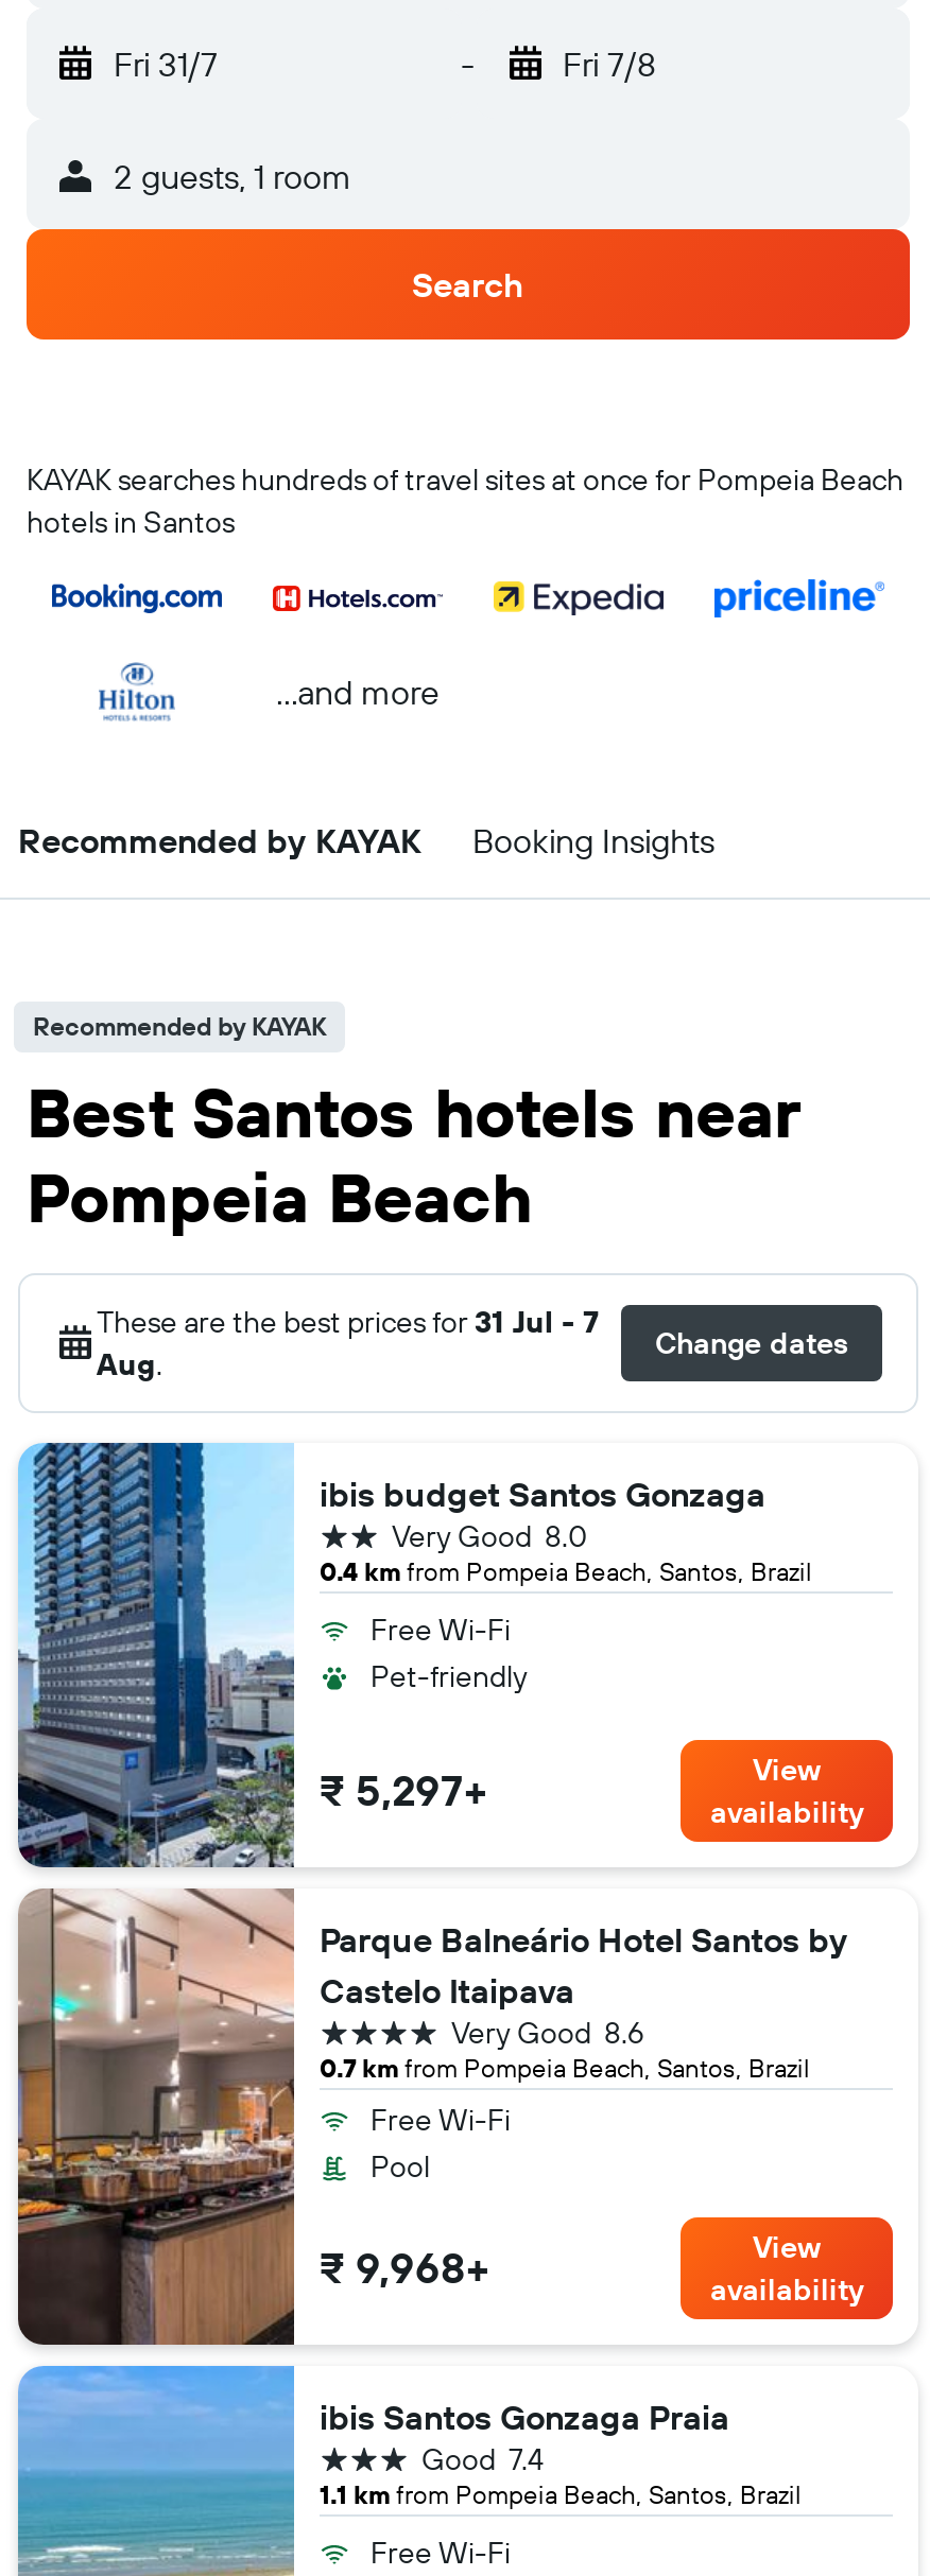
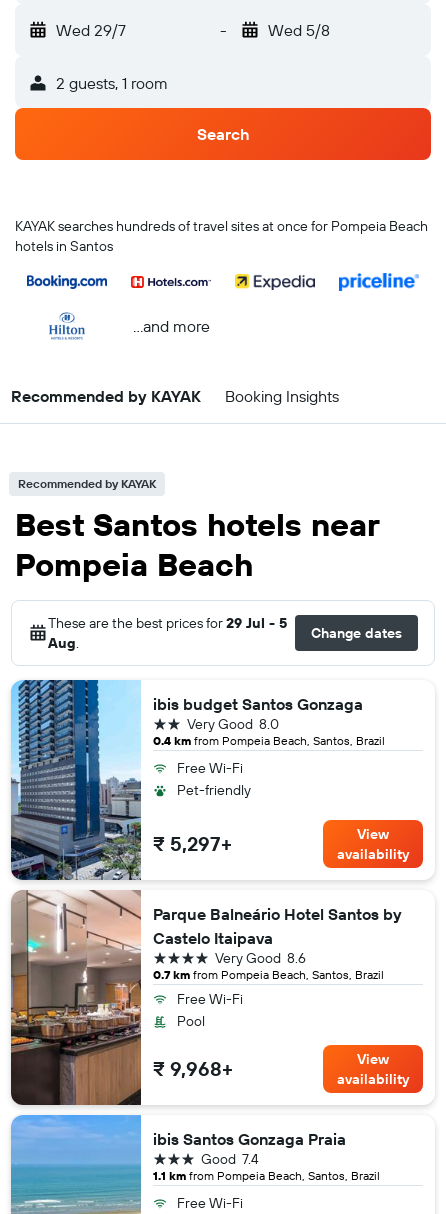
- Fri 31/7
+ Wed 29/7

- Fri 7/8
+ Wed 5/8

- These are the best prices for 31 Jul - 7
+ These are the best prices for 29 Jul - 5
